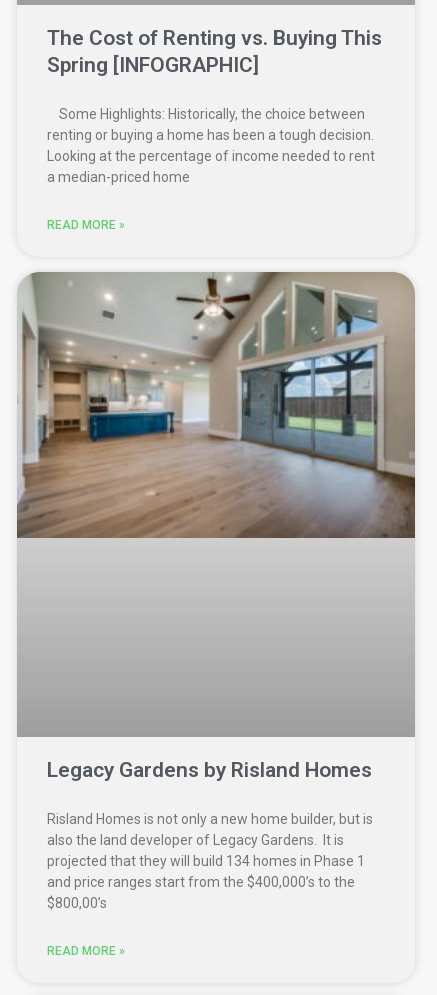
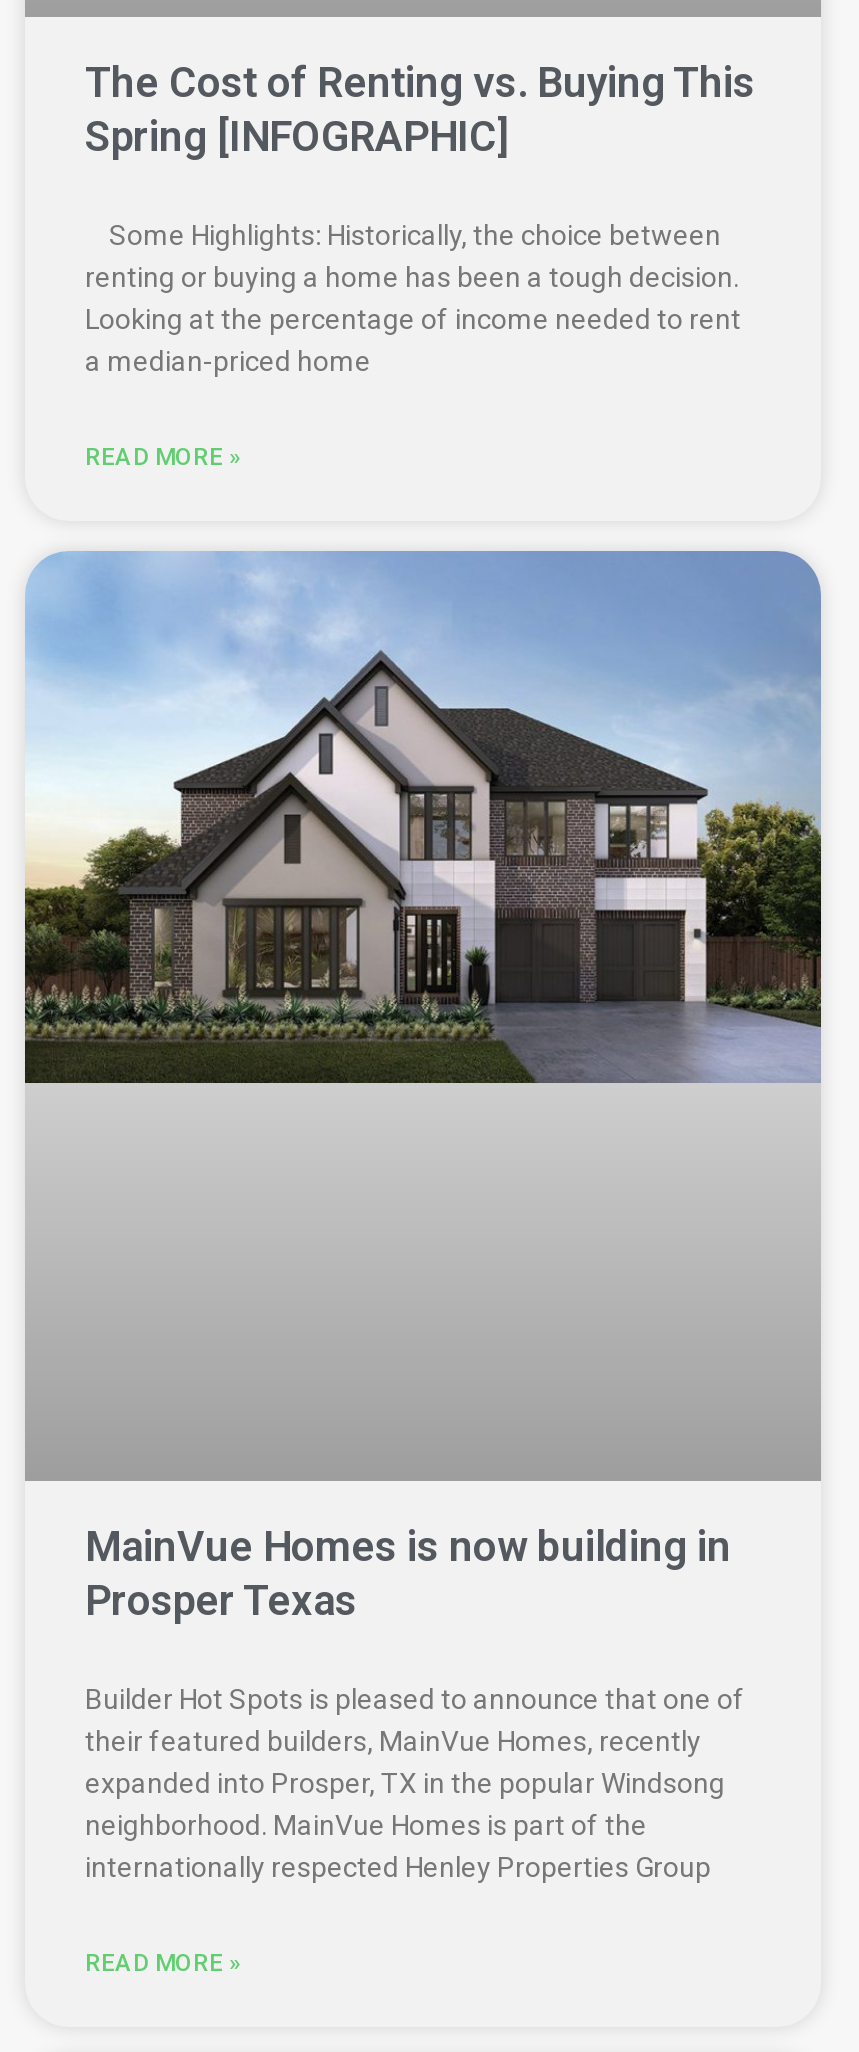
- [image]
+ [image]

- Legacy Gardens by Risland Homes
+ MainVue Homes is now building in
+ Prosper Texas

- Risland Homes is not only a new home builder, but is
- also the land developer of Legacy Gardens. It is
- projected that they will build 134 homes in Phase 1
- and price ranges start from the $400,000’s to the
- $800,00’s
+ Builder Hot Spots is pleased to announce that one of
+ their featured builders, MainVue Homes, recently
+ expanded into Prosper, TX in the popular Windsong
+ neighborhood. MainVue Homes is part of the
+ internationally respected Henley Properties Group
